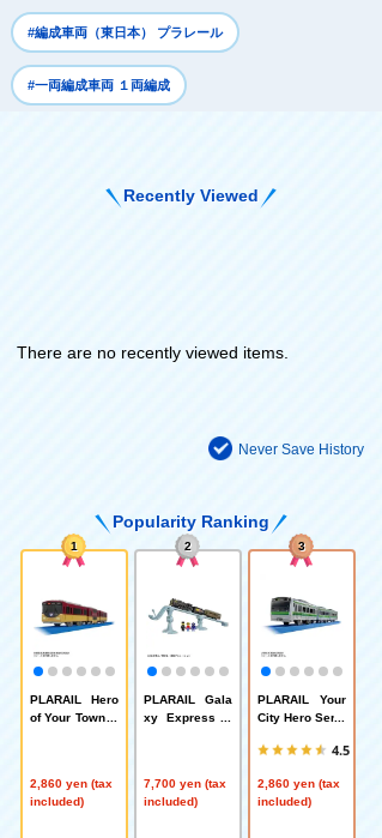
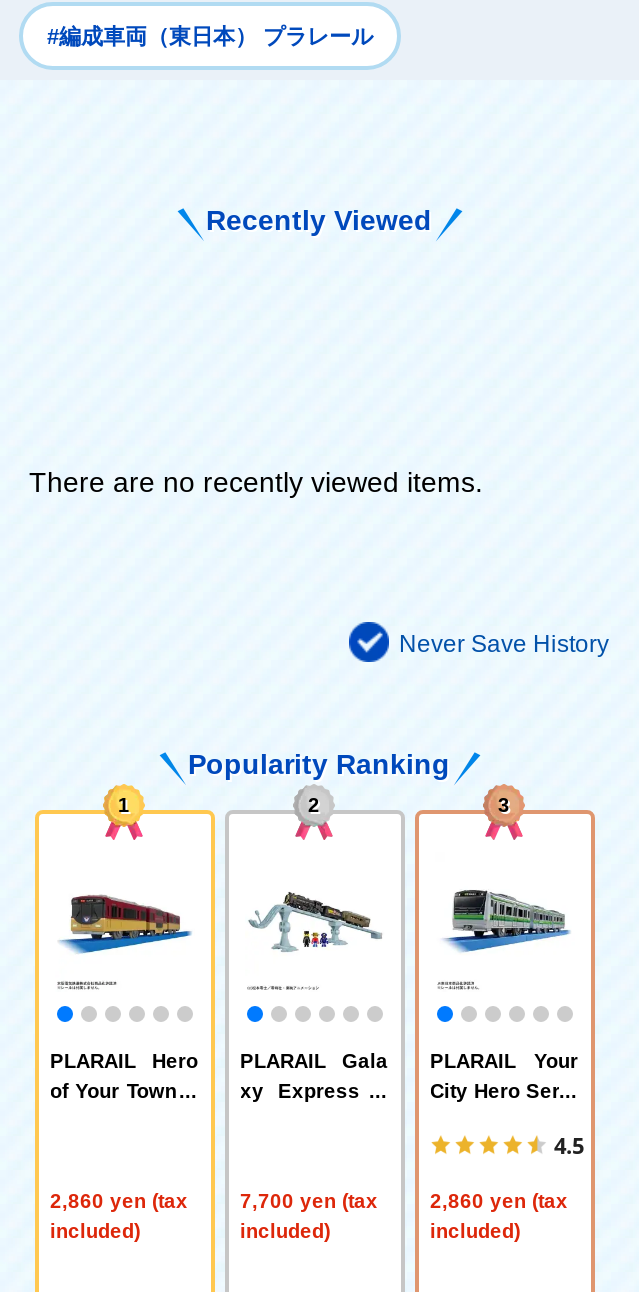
- #一両編成車両 １両編成
